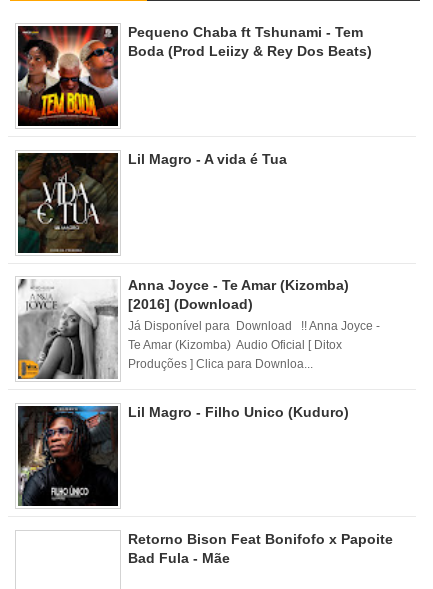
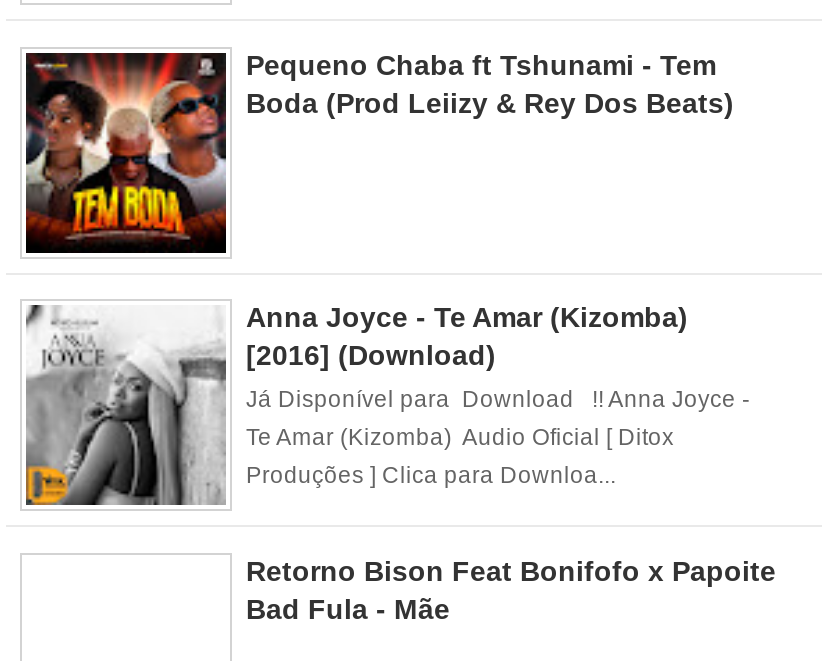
- [image]
- Lil Magro - A vida é Tua

- [image]
- Lil Magro - Filho Unico (Kuduro)
